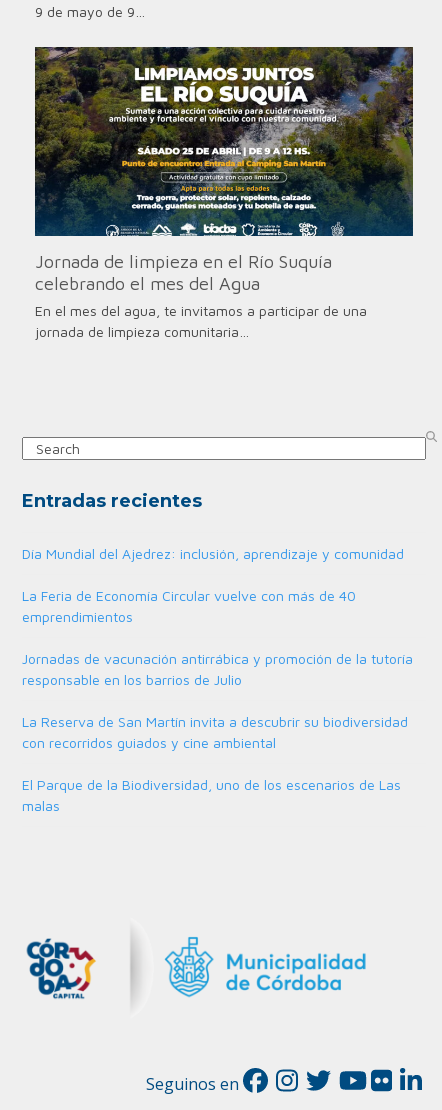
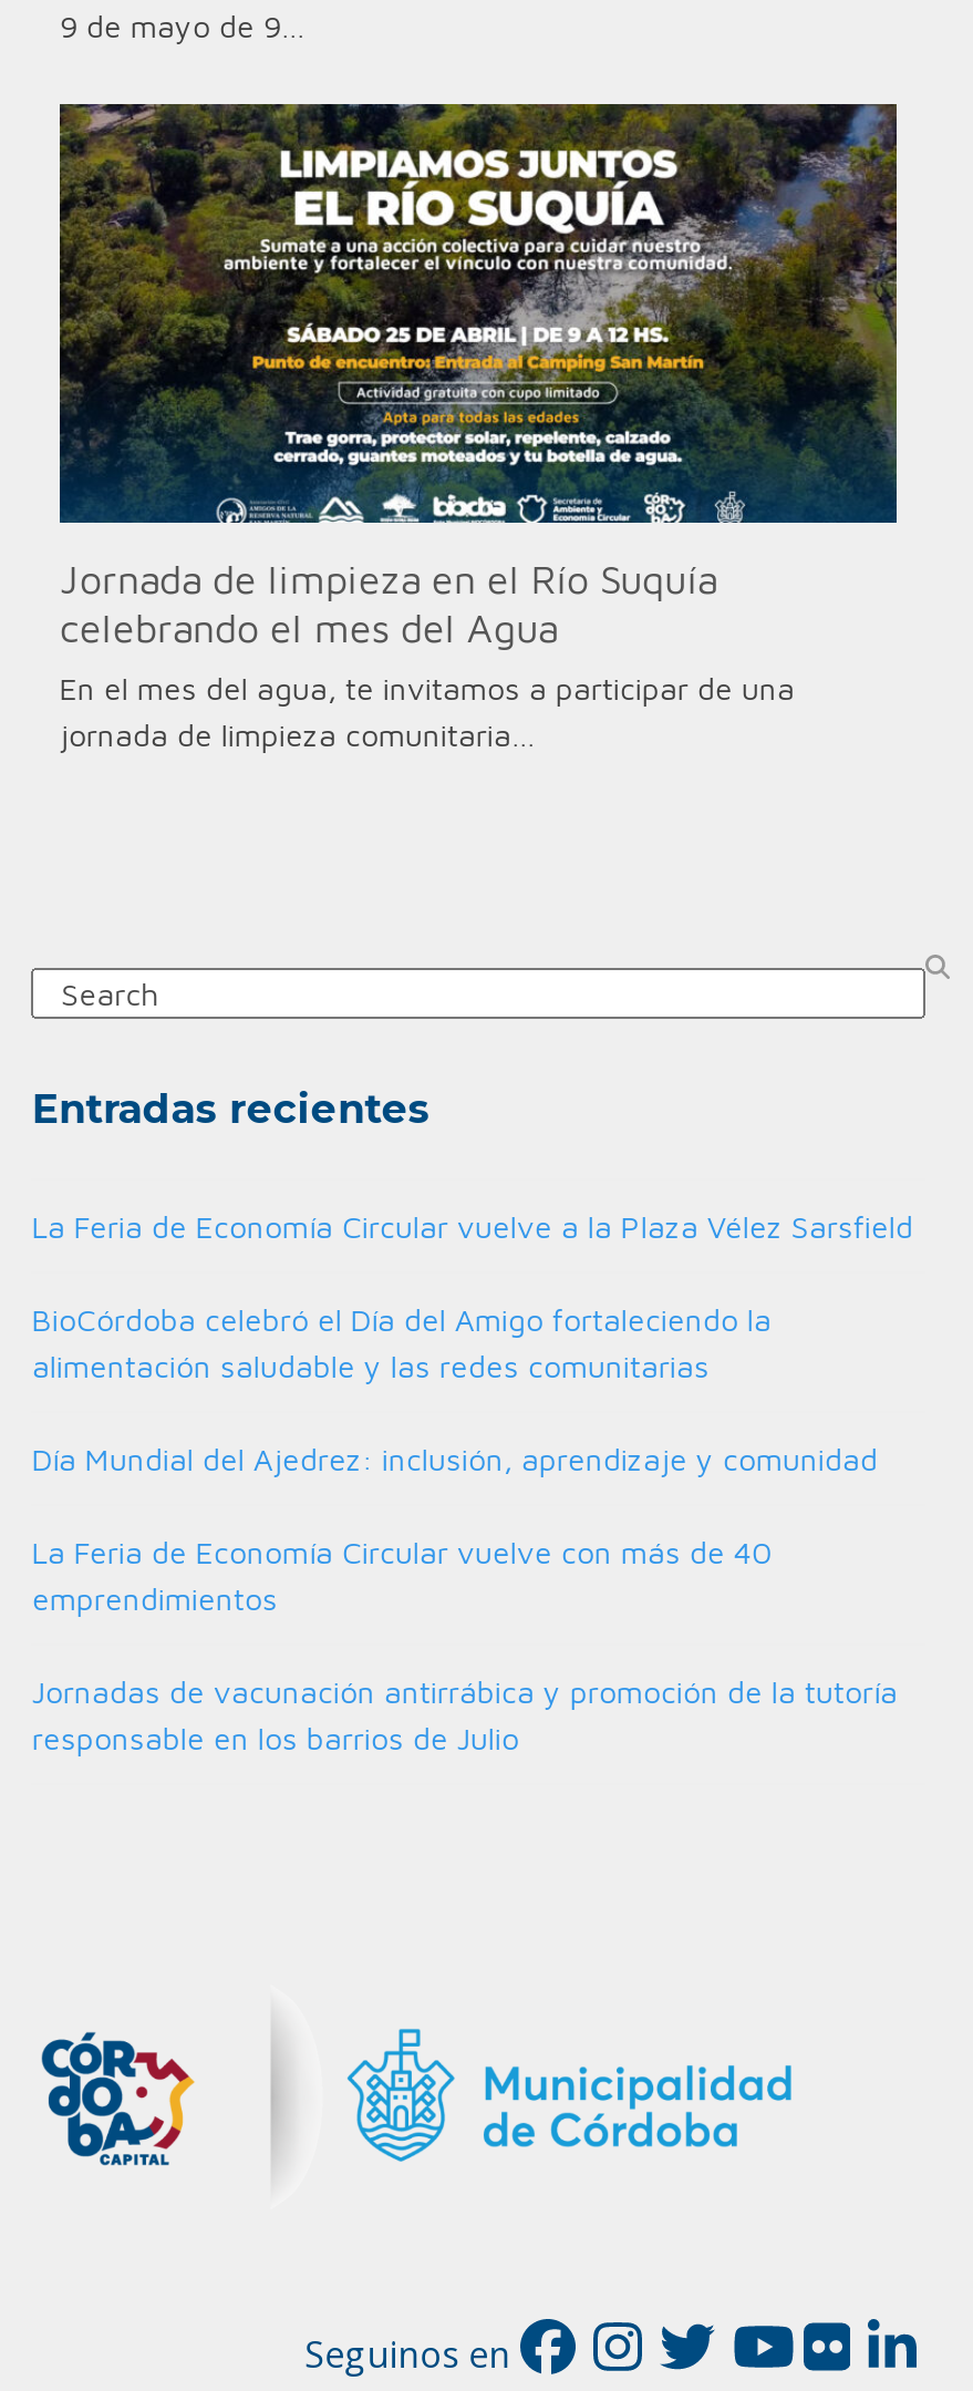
+ La Feria de Economía Circular vuelve a la Plaza Vélez Sarsfield
+ BioCórdoba celebró el Día del Amigo fortaleciendo la
+ alimentación saludable y las redes comunitarias

moved down: Día Mundial del Ajedrez: inclusión, aprendizaje y comunidad | La Feria de Economía Circular vuelve con más de 40 | emprendimientos | Jornadas de vacunación antirrábica y promoción de la tutoría | responsable en los barrios de Julio

- La Reserva de San Martín invita a descubrir su biodiversidad
- con recorridos guiados y cine ambiental
- El Parque de la Biodiversidad, uno de los escenarios de Las
- malas
